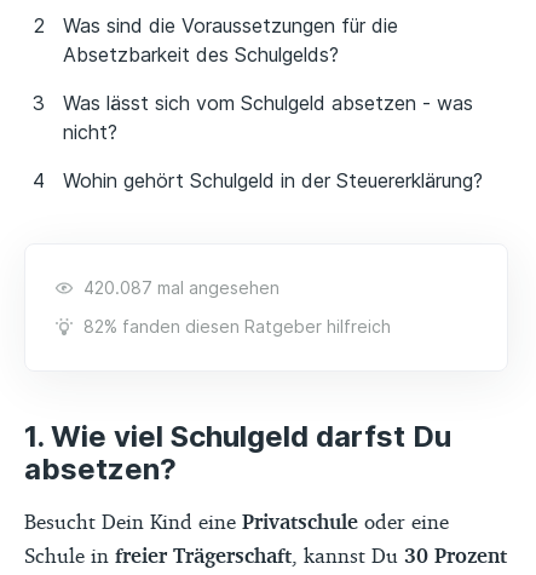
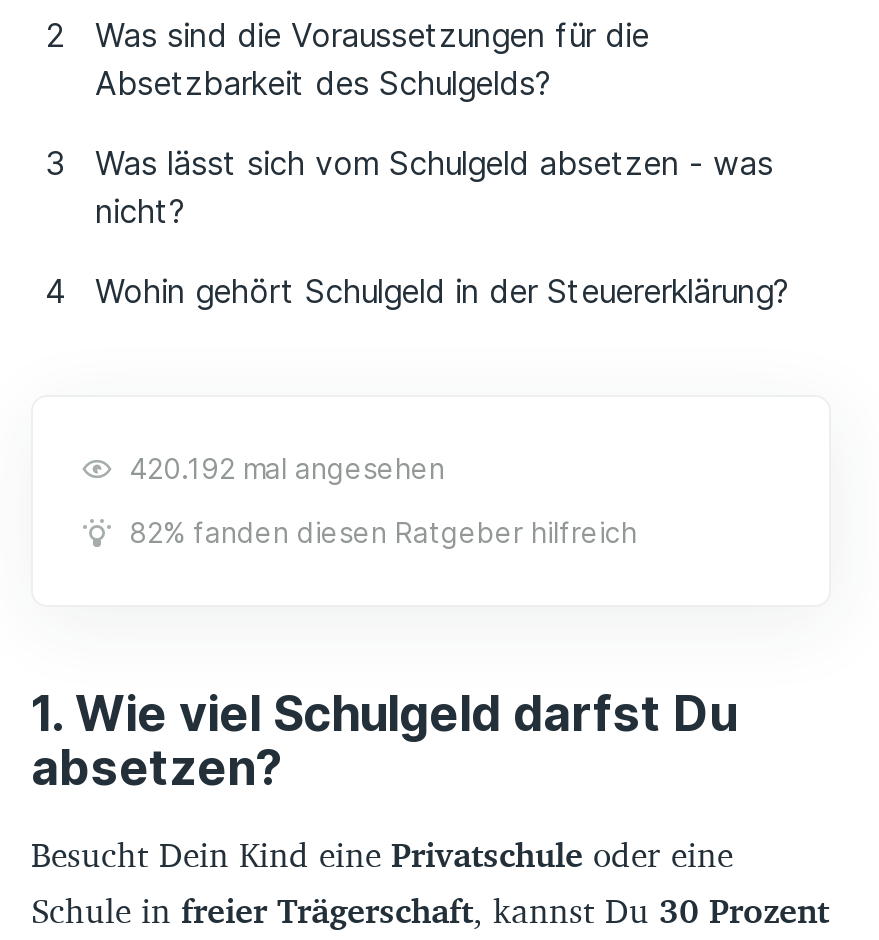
- 420.087 mal angesehen
+ 420.192 mal angesehen
